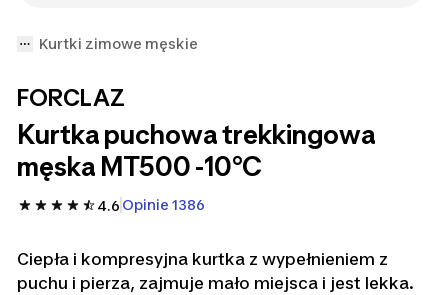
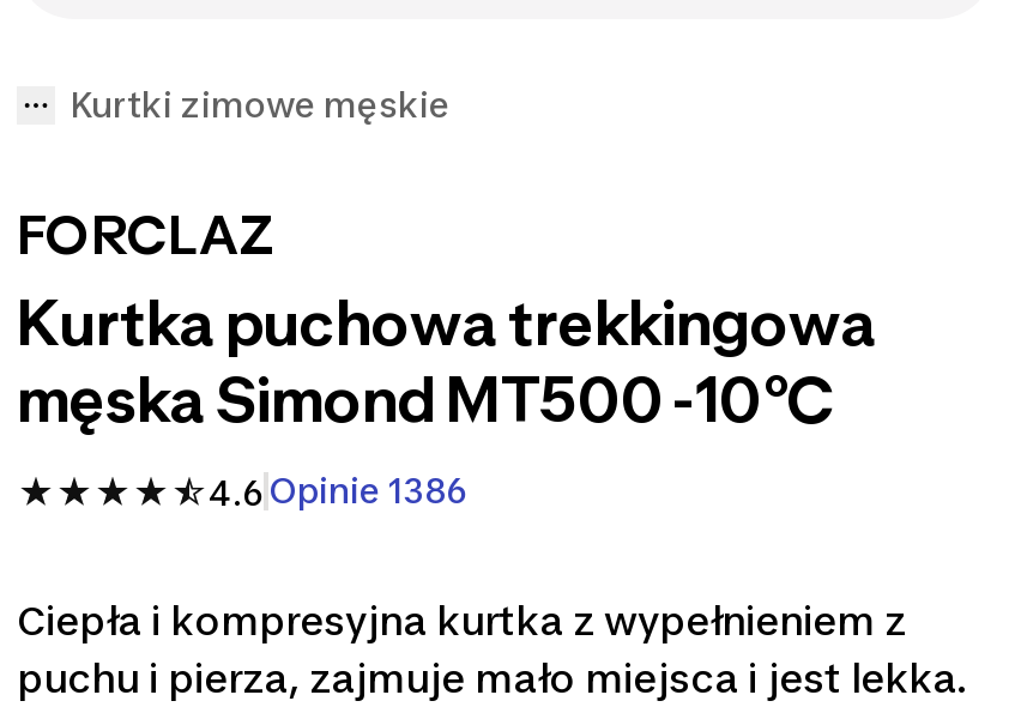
- męska MT500 -10°C
+ męska Simond MT500 -10°C
